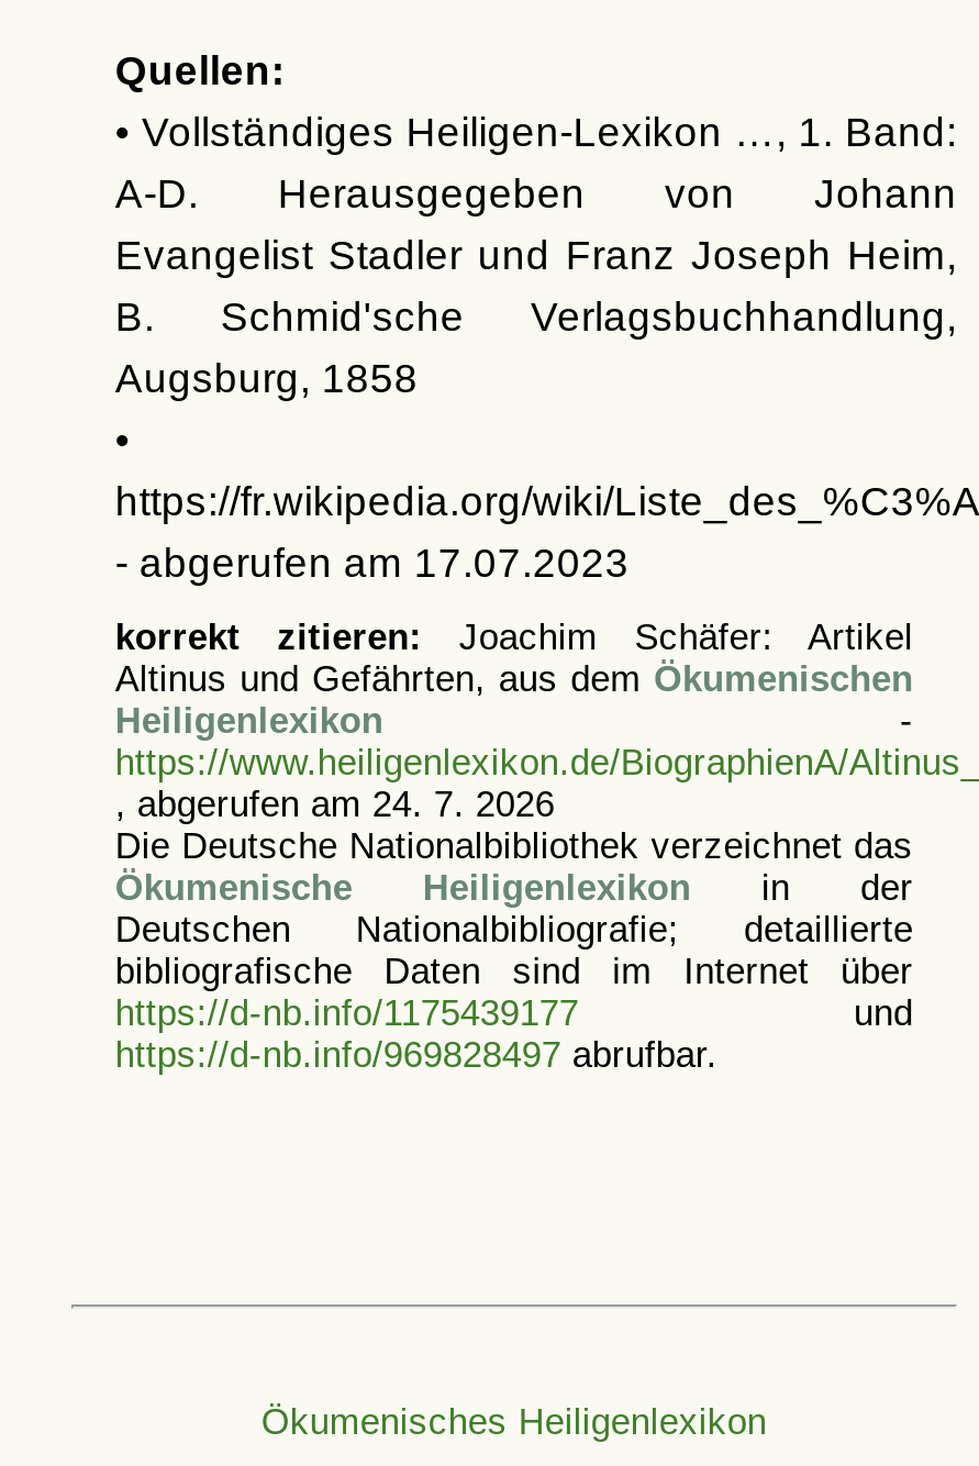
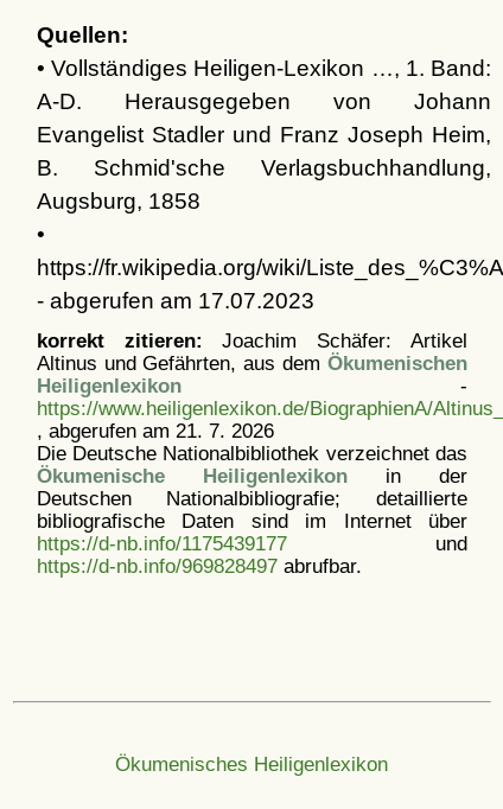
- , abgerufen am 24. 7. 2026
+ , abgerufen am 21. 7. 2026
